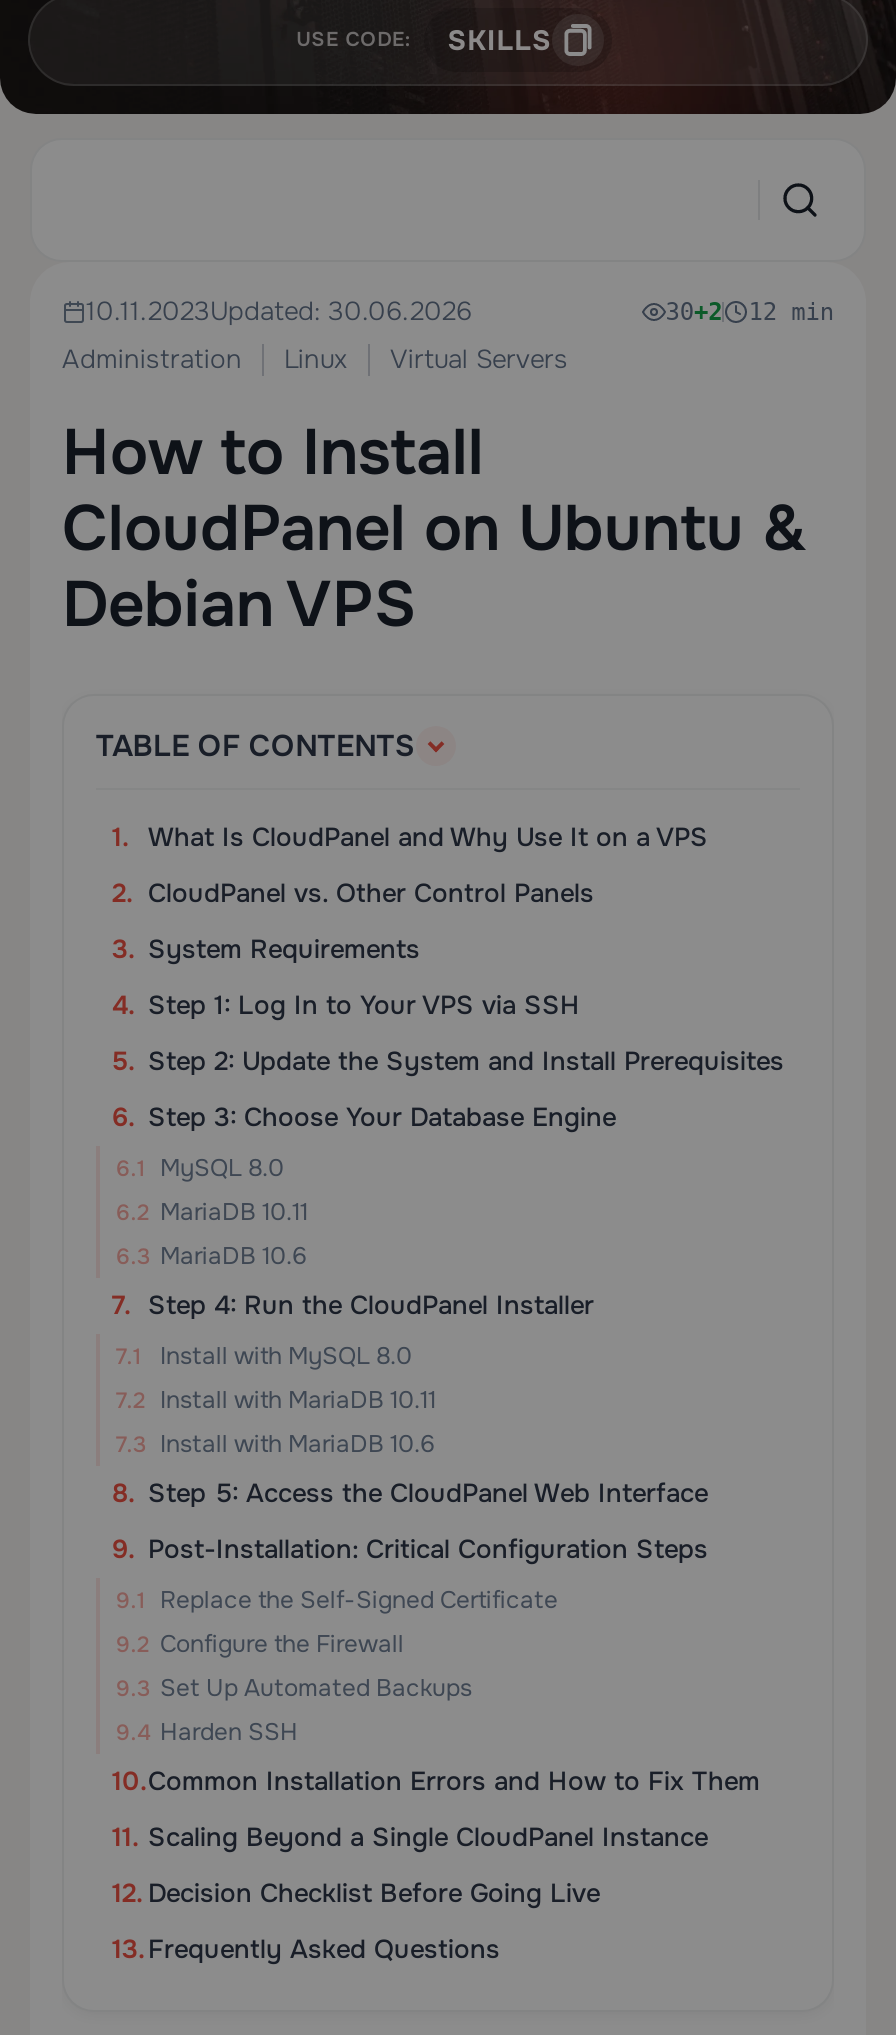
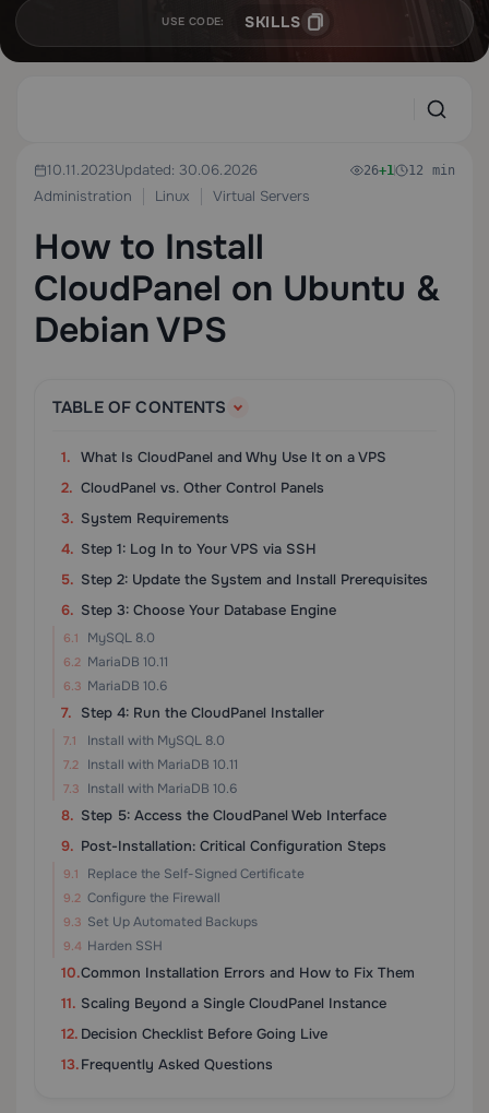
- 30+2 12 min
+ 26+1 12 min
